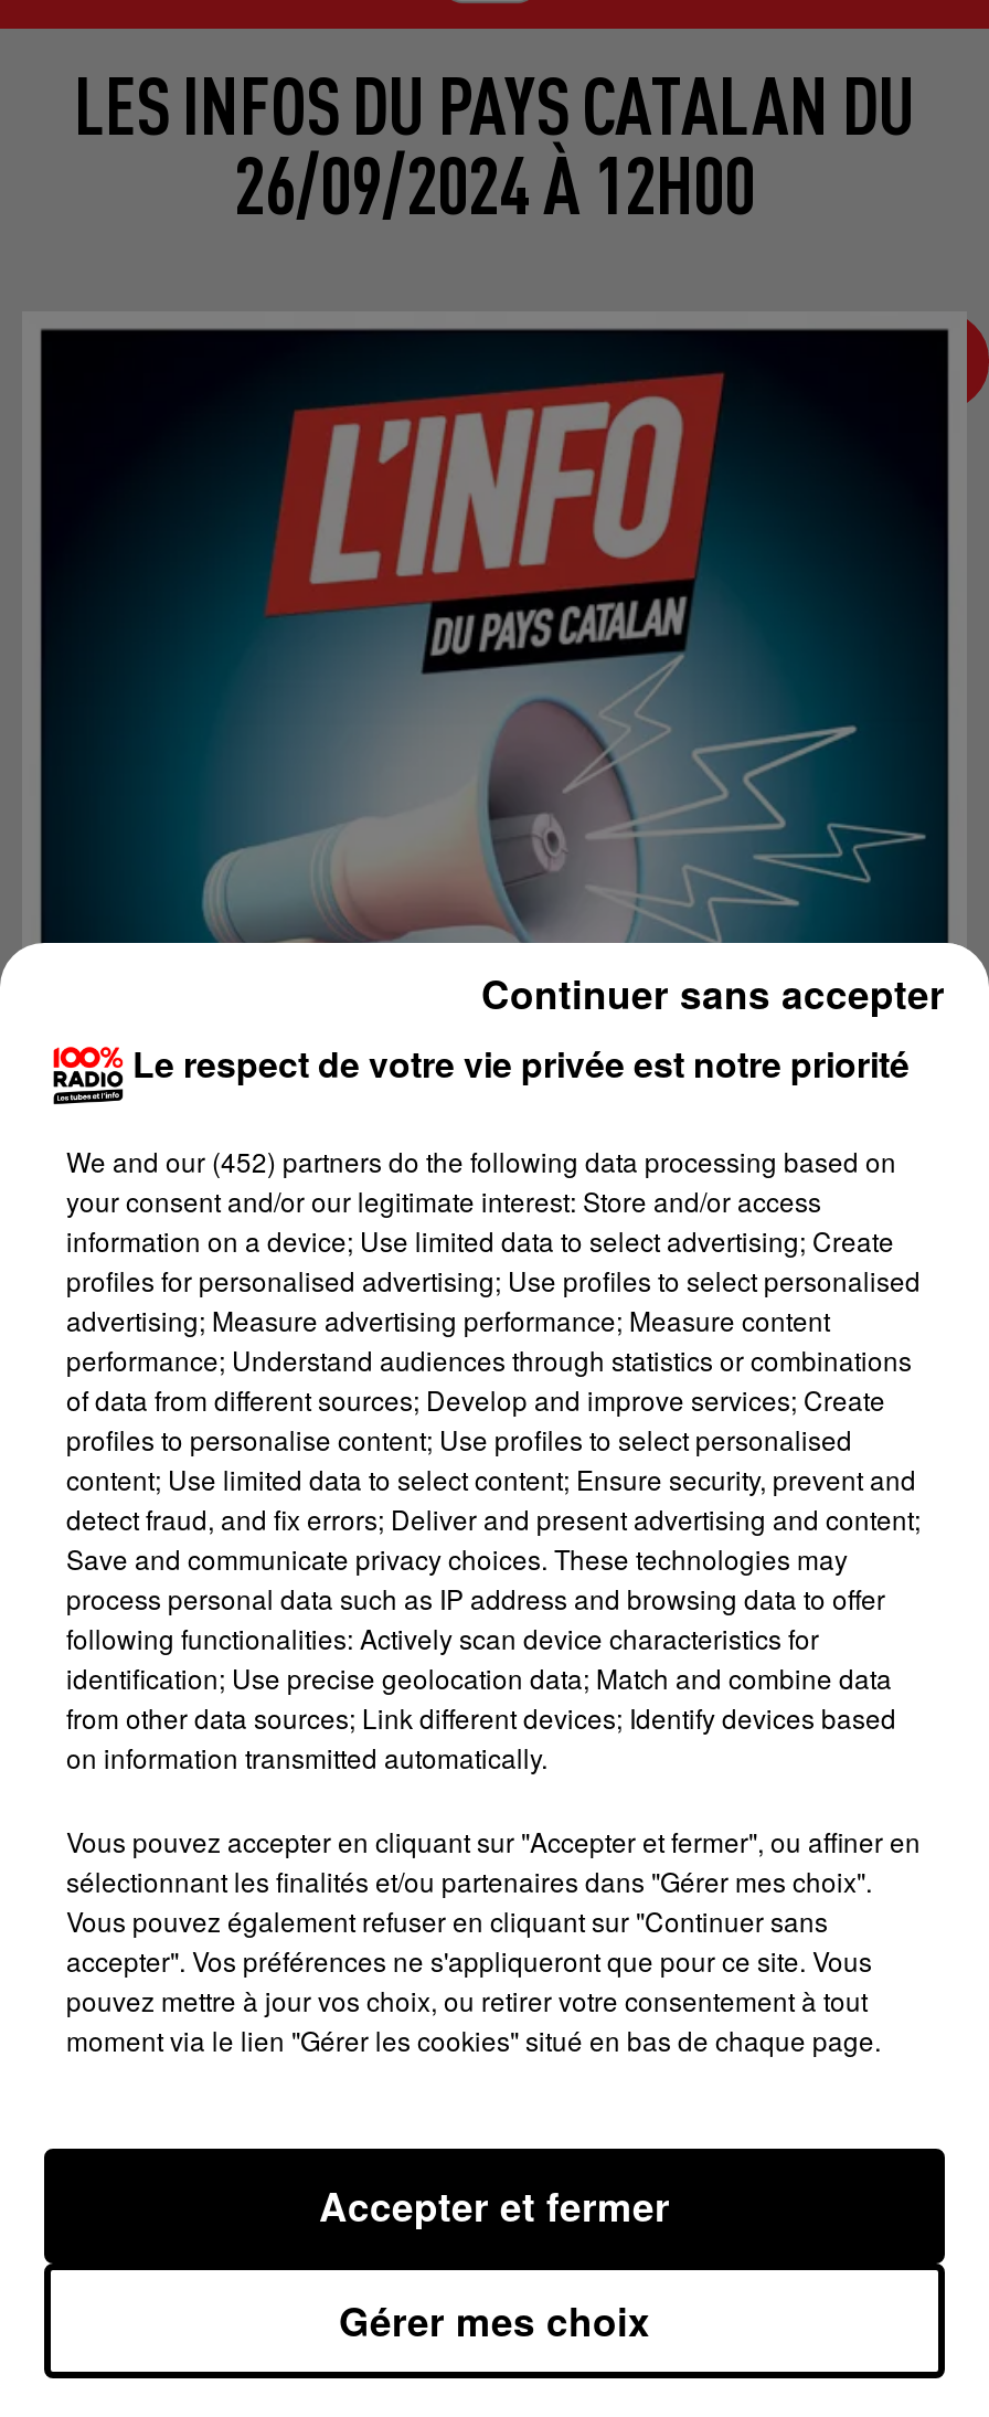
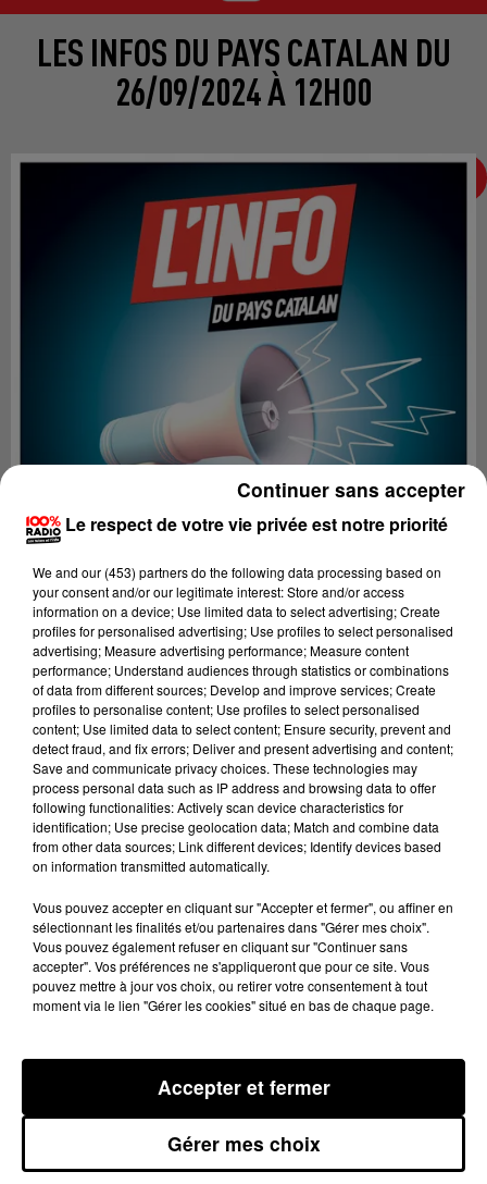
- We and our (452) partners do the following data processing based on
+ We and our (453) partners do the following data processing based on
